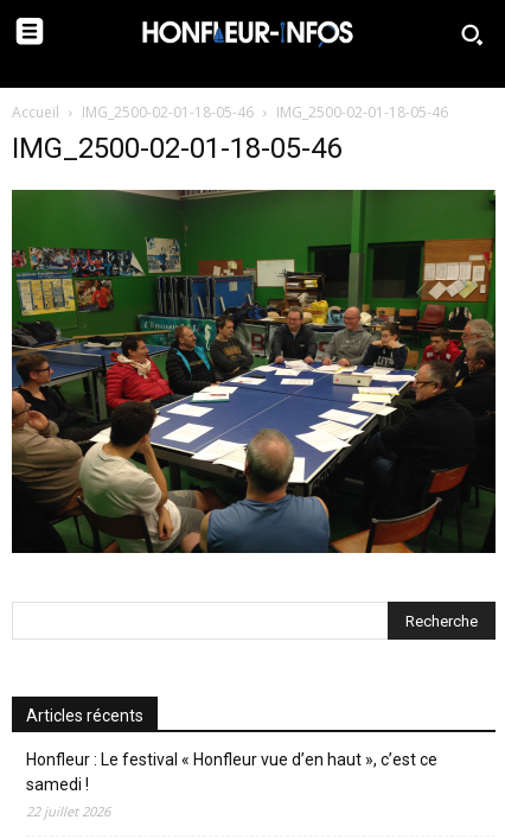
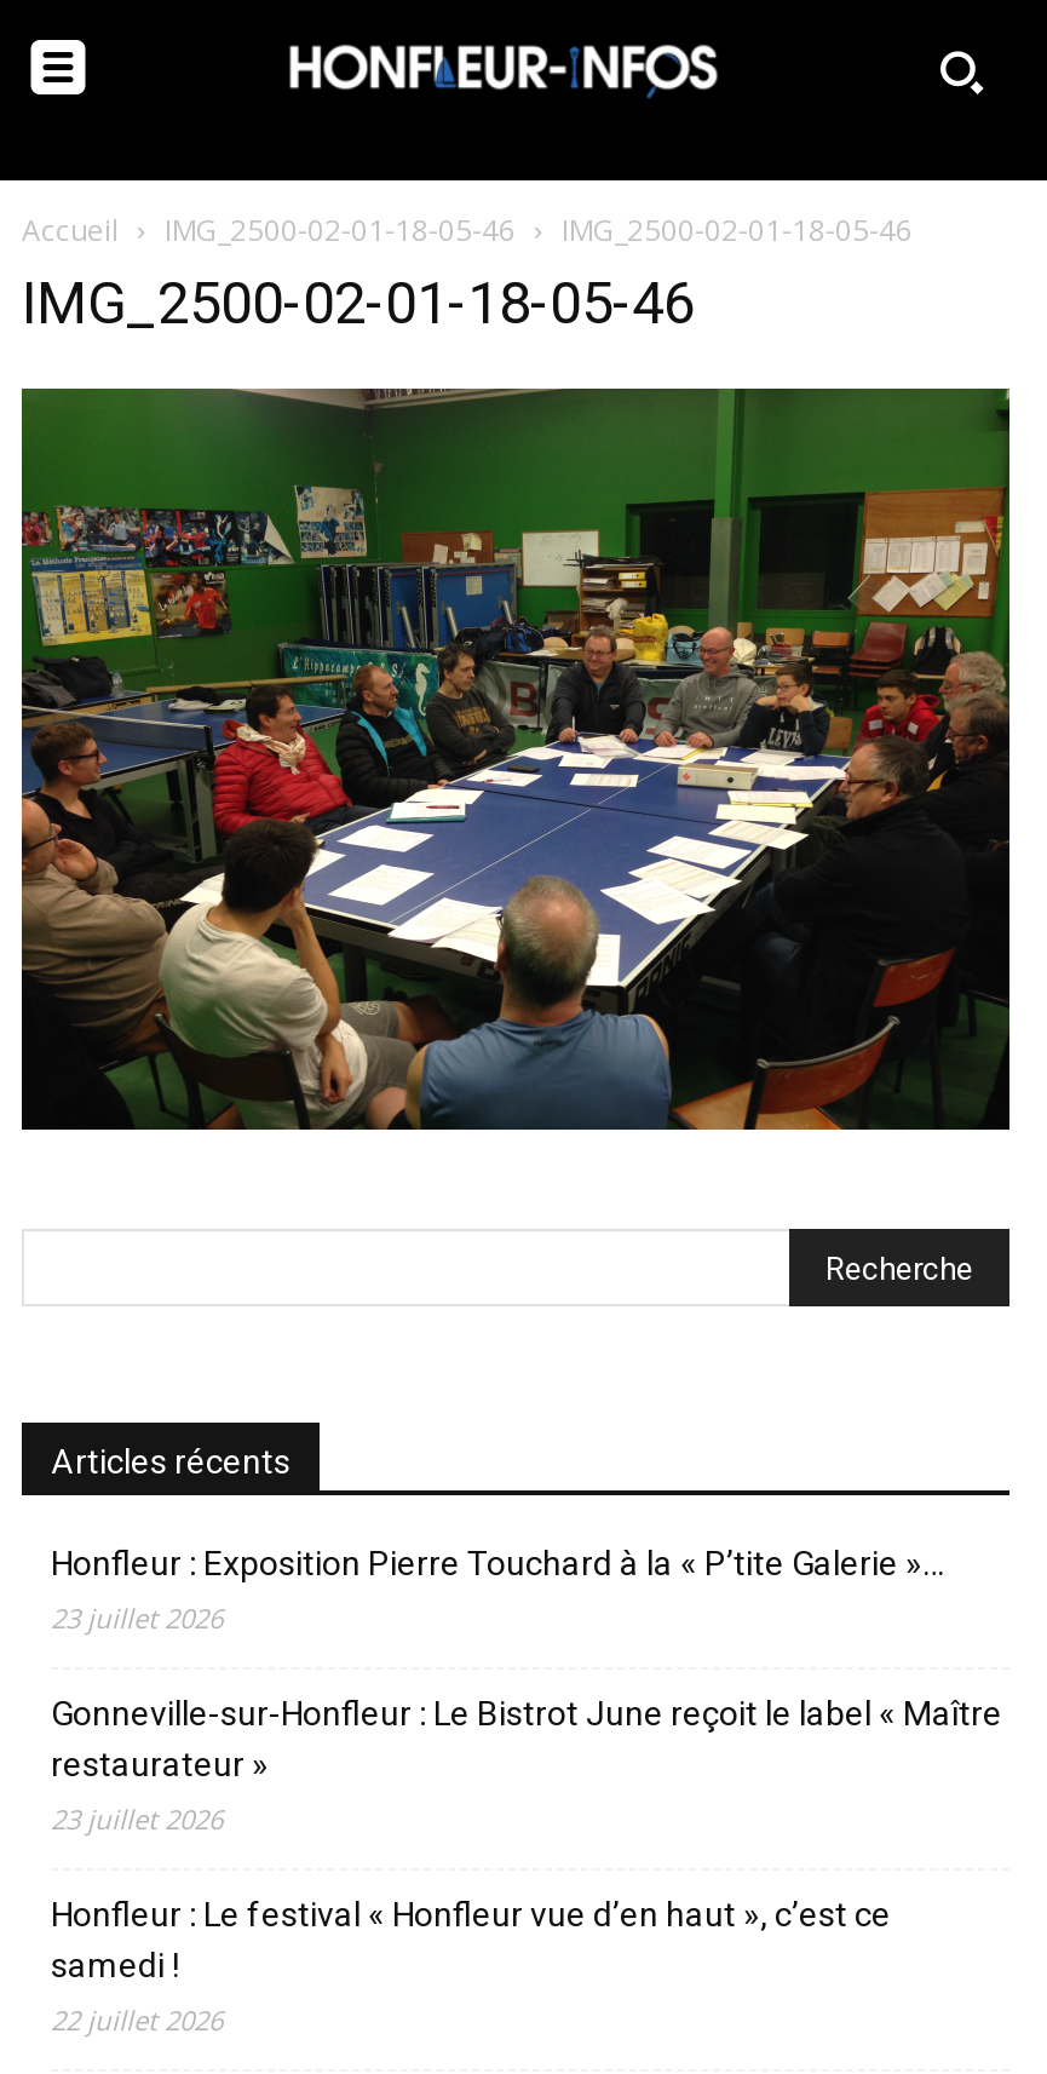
+ Honfleur : Exposition Pierre Touchard à la « P’tite Galerie »…
+ 23 juillet 2026
+ Gonneville-sur-Honfleur : Le Bistrot June reçoit le label « Maître
+ restaurateur »
+ 23 juillet 2026
